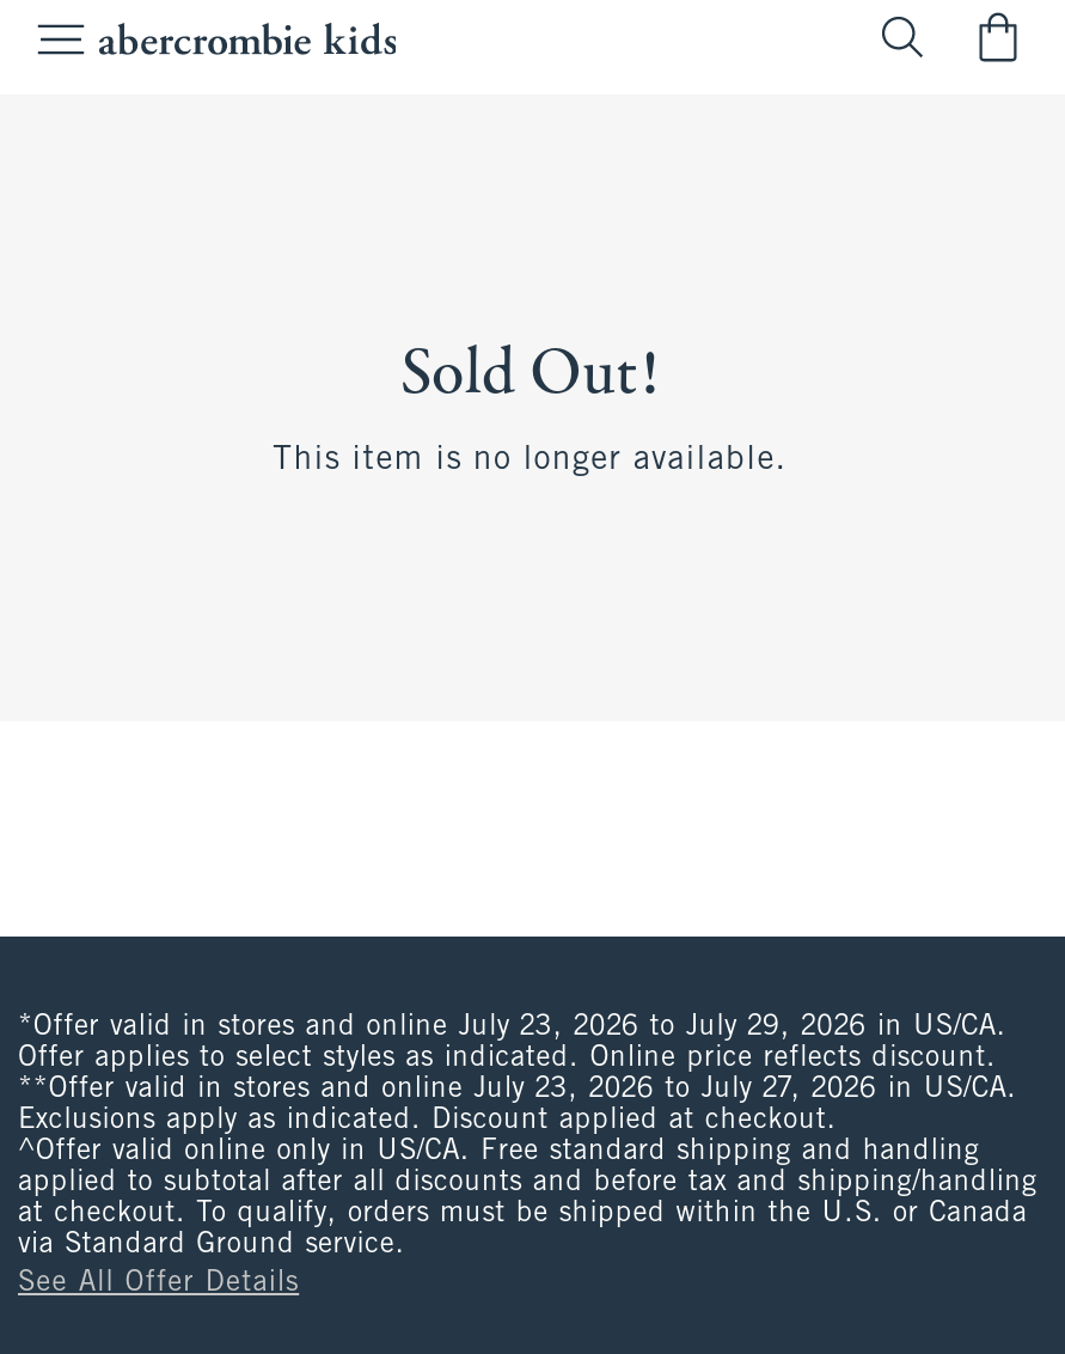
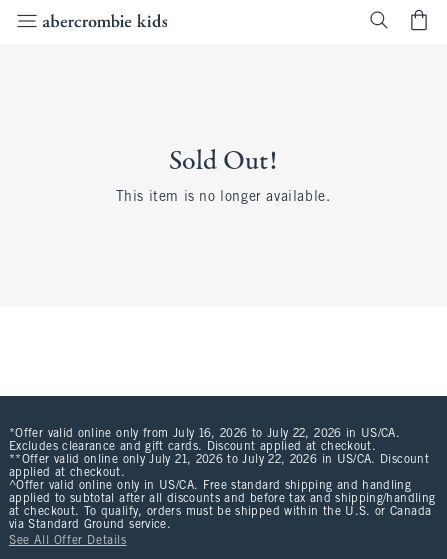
- *Offer valid in stores and online July 23, 2026 to July 29, 2026 in US/CA.
- Offer applies to select styles as indicated. Online price reflects discount.
- **Offer valid in stores and online July 23, 2026 to July 27, 2026 in US/CA.
- Exclusions apply as indicated. Discount applied at checkout.
+ *Offer valid online only from July 16, 2026 to July 22, 2026 in US/CA.
+ Excludes clearance and gift cards. Discount applied at checkout.
+ **Offer valid online only July 21, 2026 to July 22, 2026 in US/CA. Discount
+ applied at checkout.
